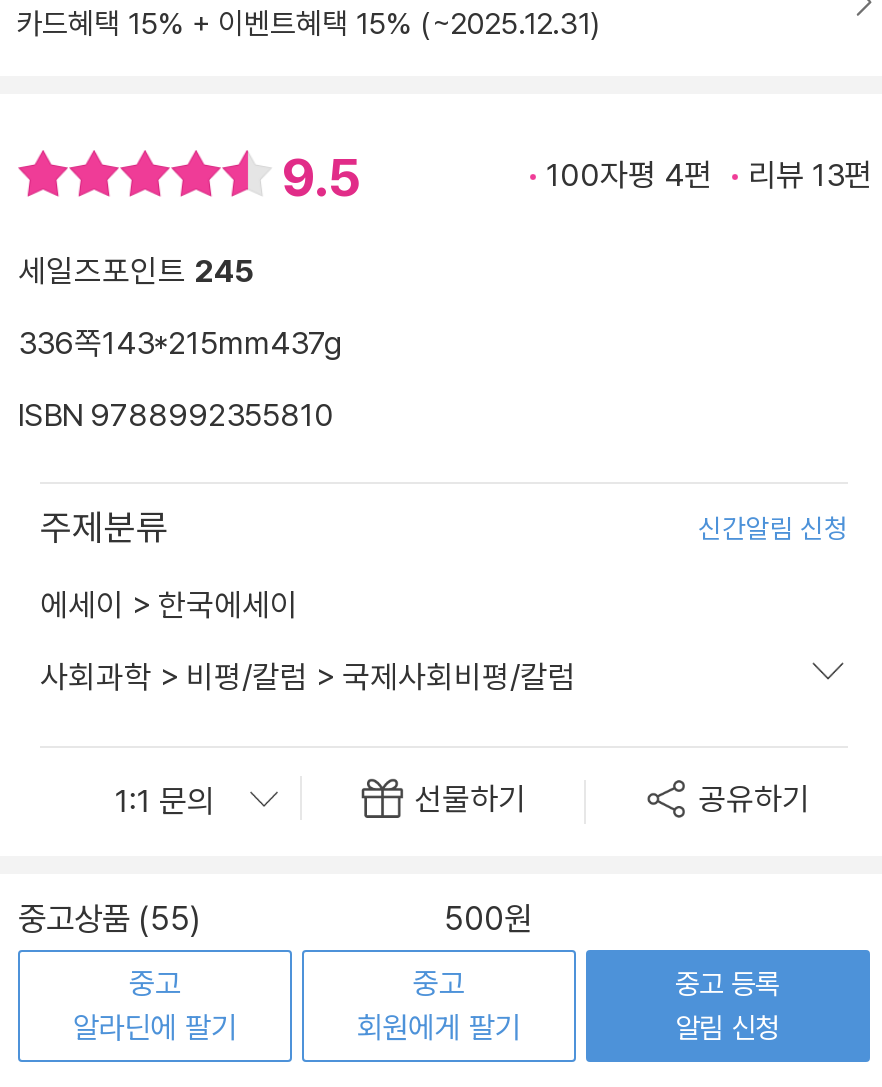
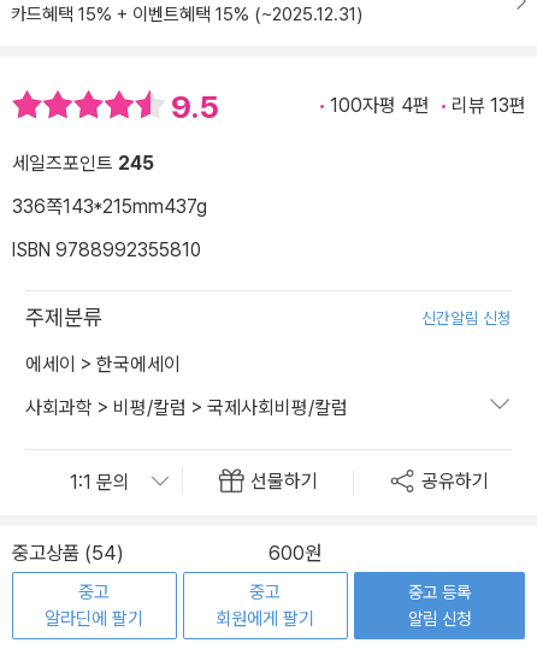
- 중고상품 (55)
- 500원
+ 중고상품 (54)
+ 600원
